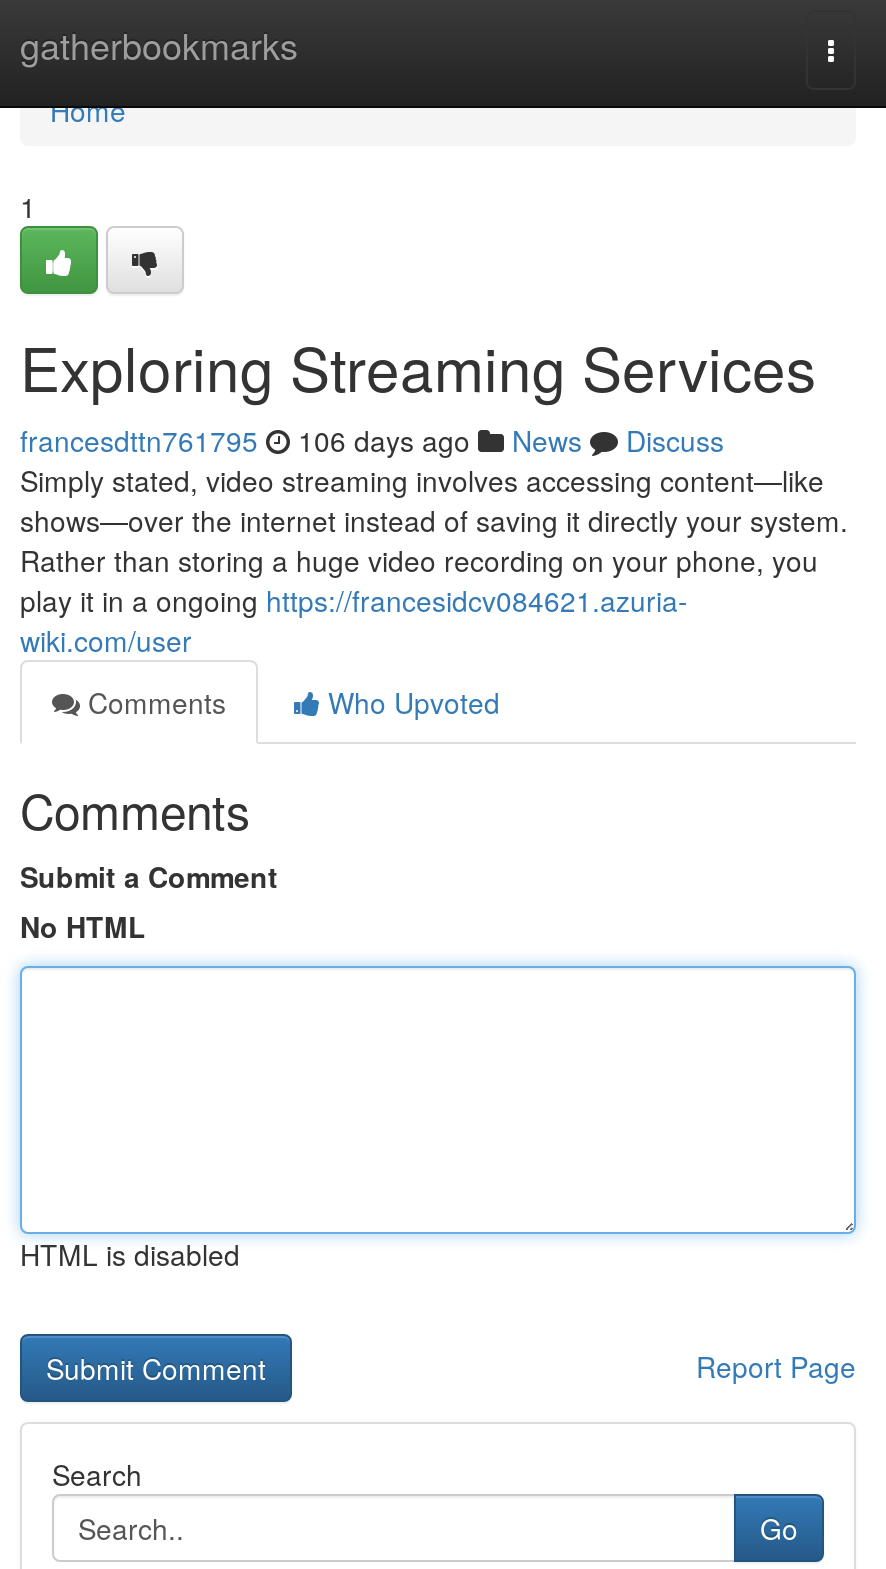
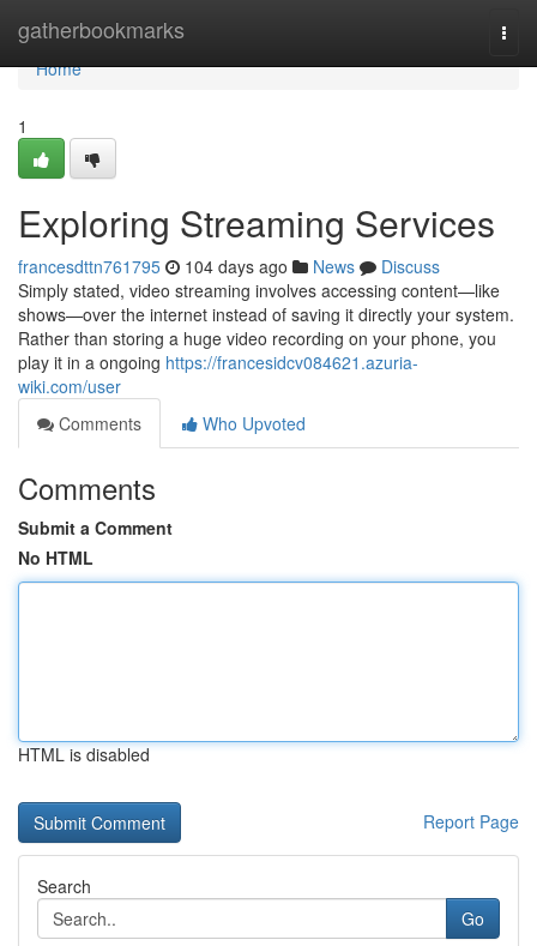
- francesdttn761795 106 days ago News Discuss
+ francesdttn761795 104 days ago News Discuss
